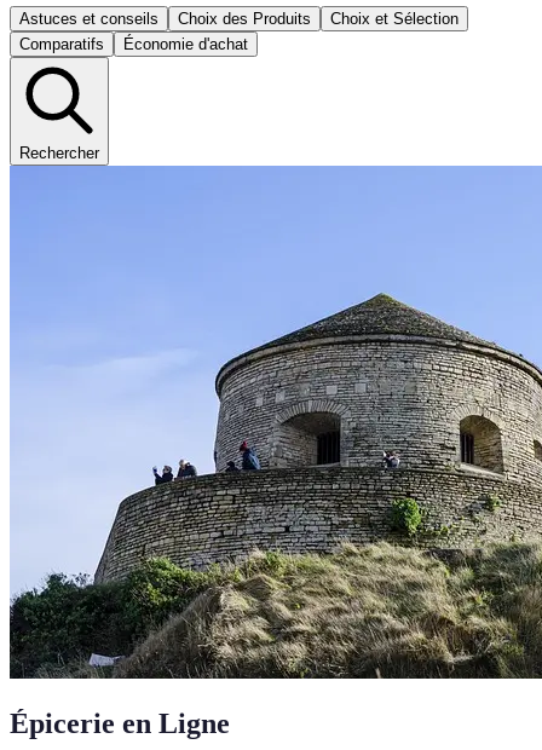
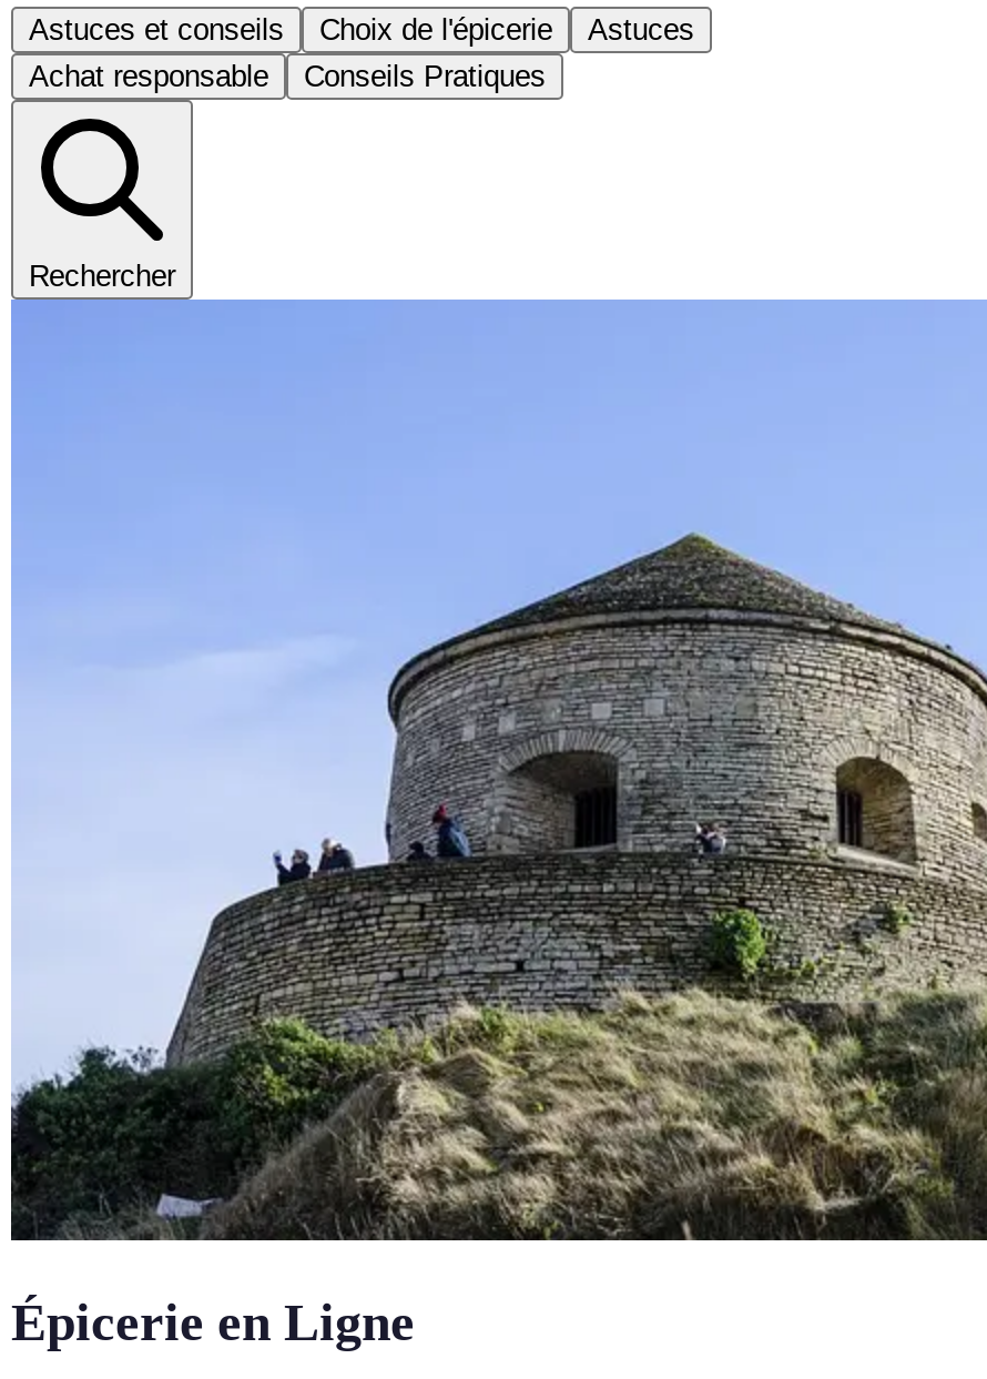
- Choix des Produits
- Choix et Sélection
- Comparatifs
- Économie d'achat
+ Choix de l'épicerie
+ Astuces
+ Achat responsable
+ Conseils Pratiques
